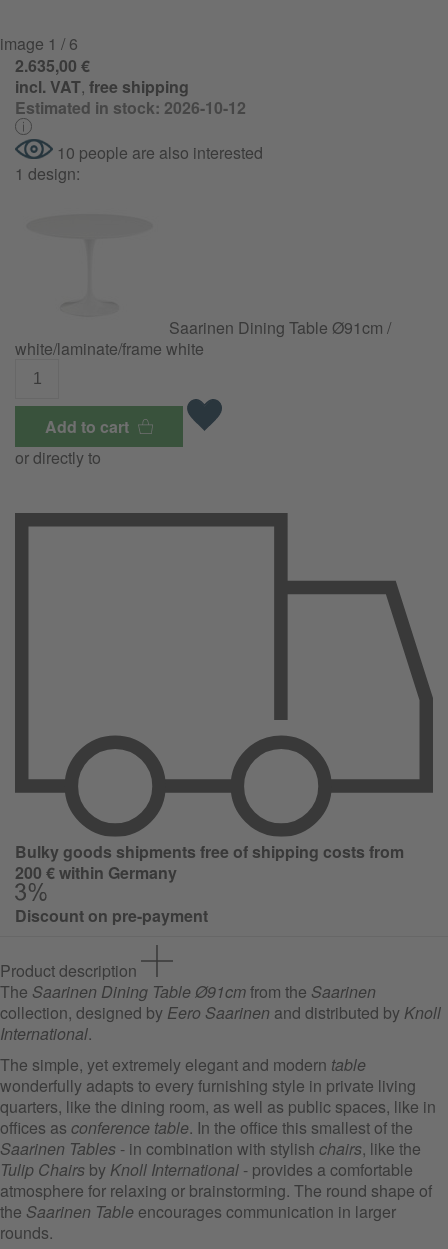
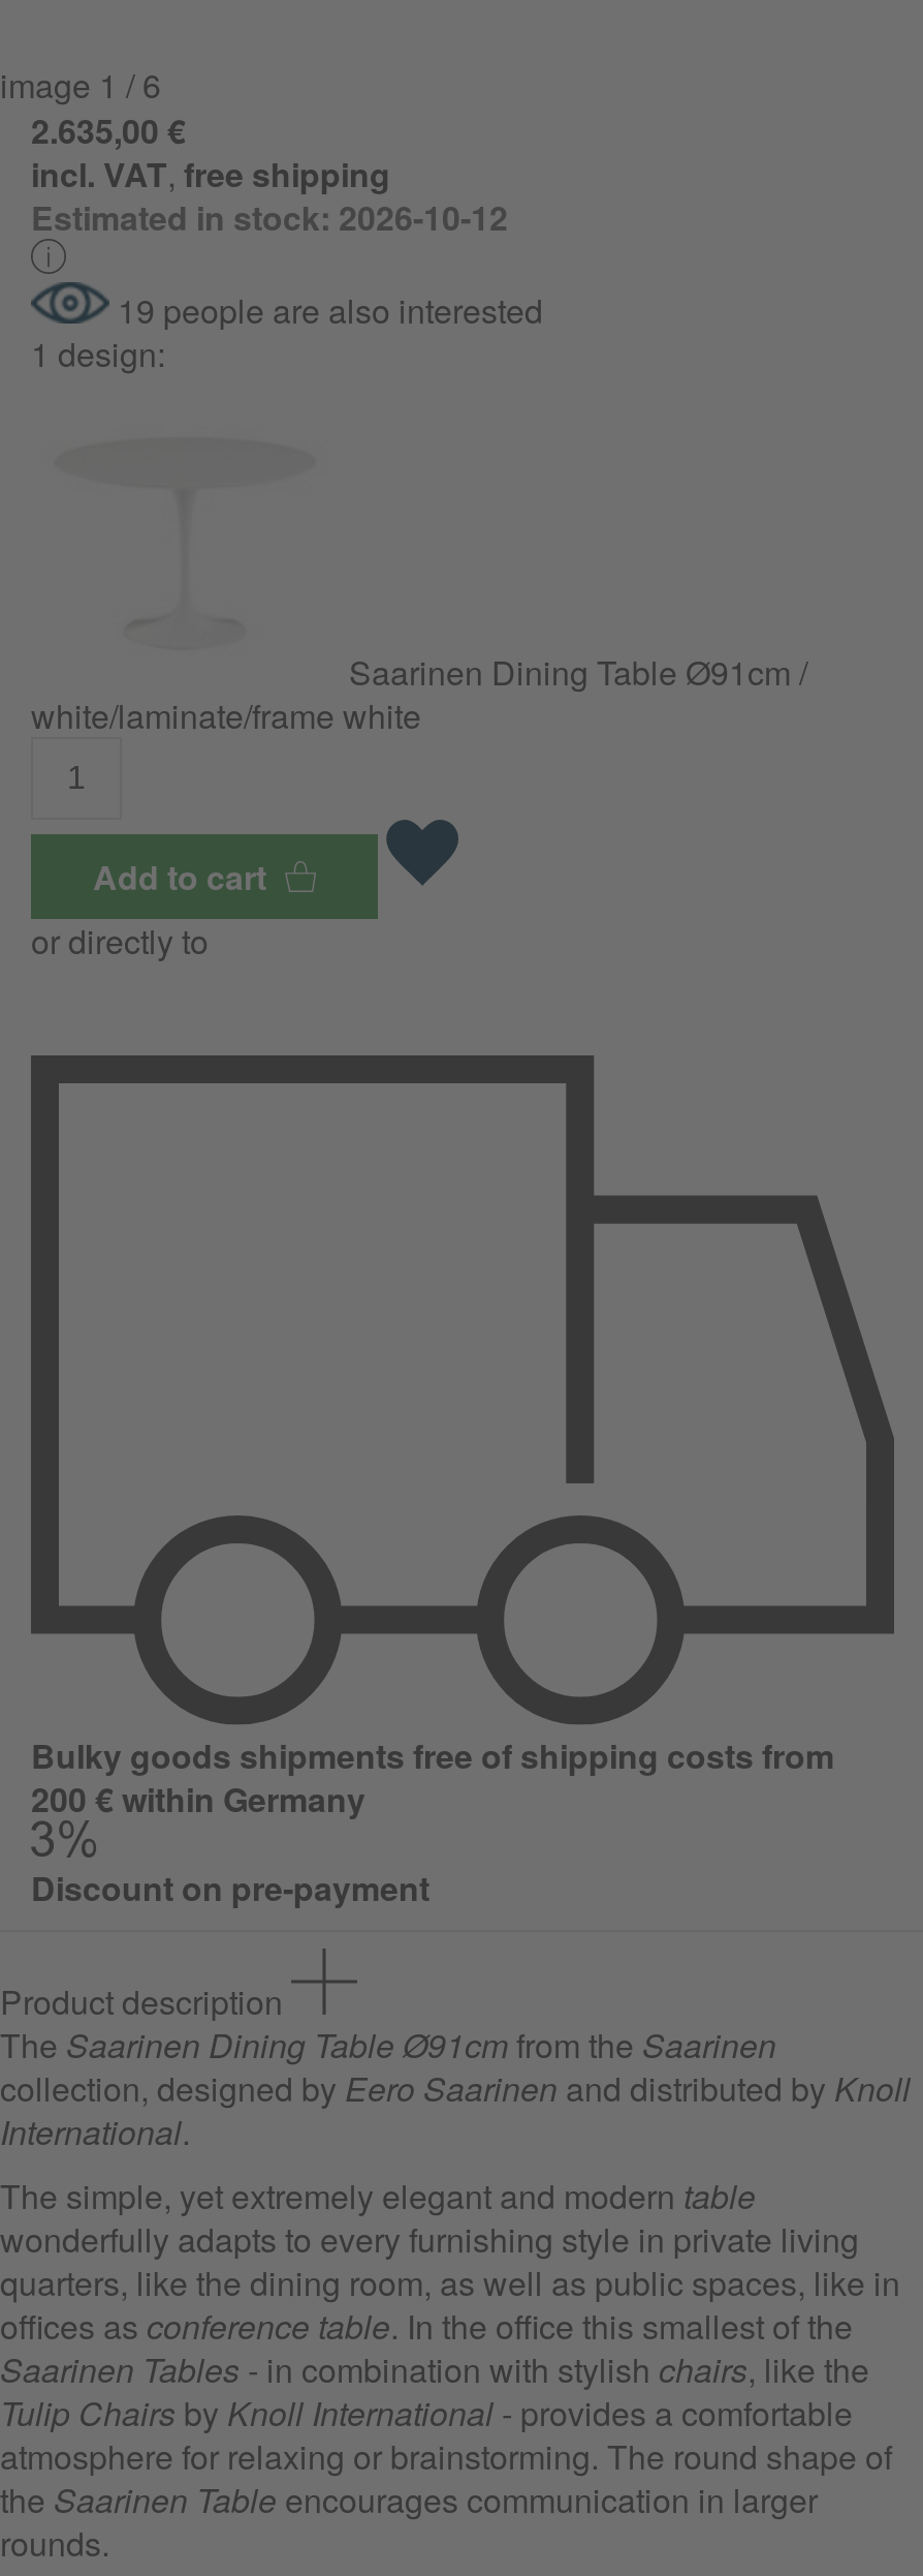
- 10 people are also interested
+ 19 people are also interested
